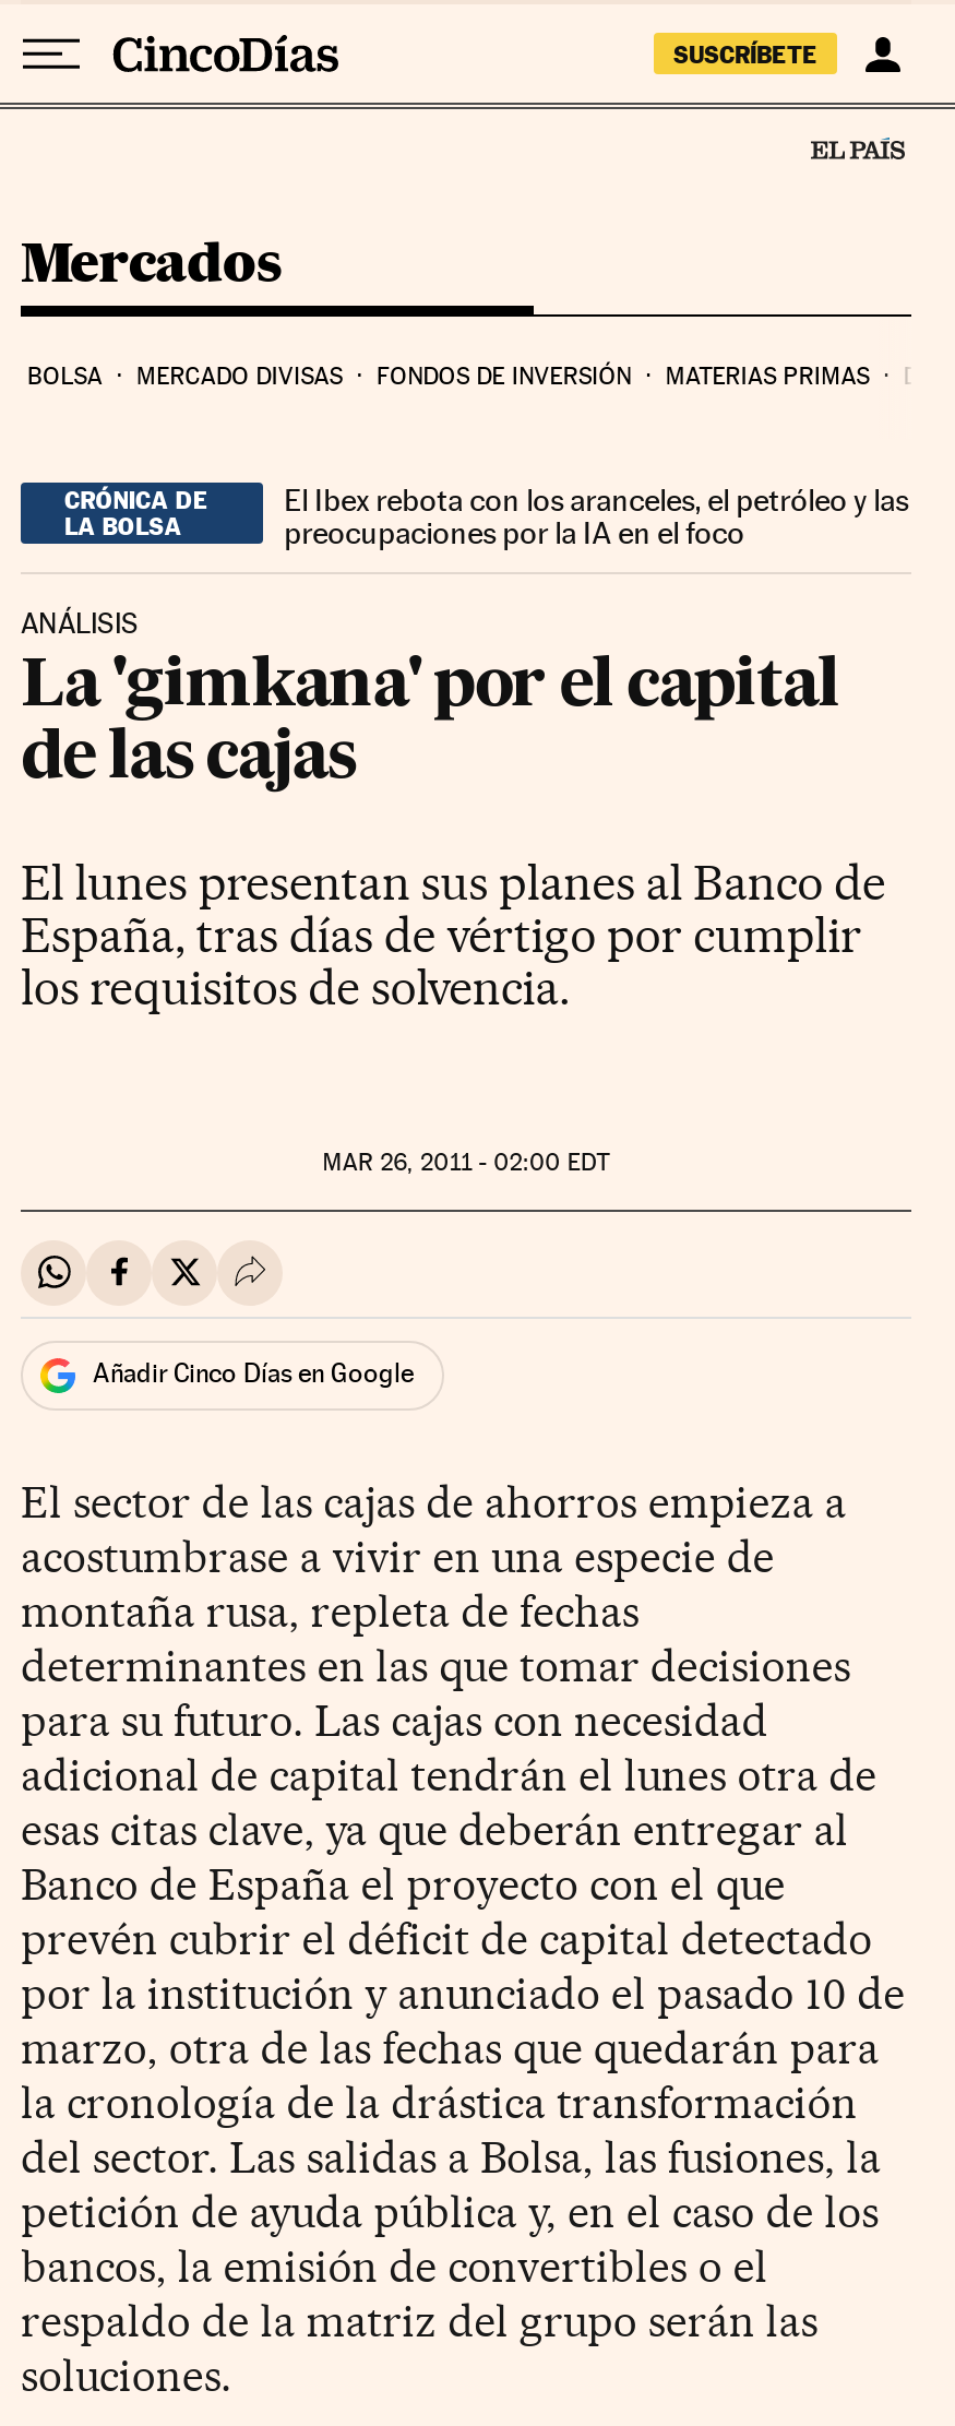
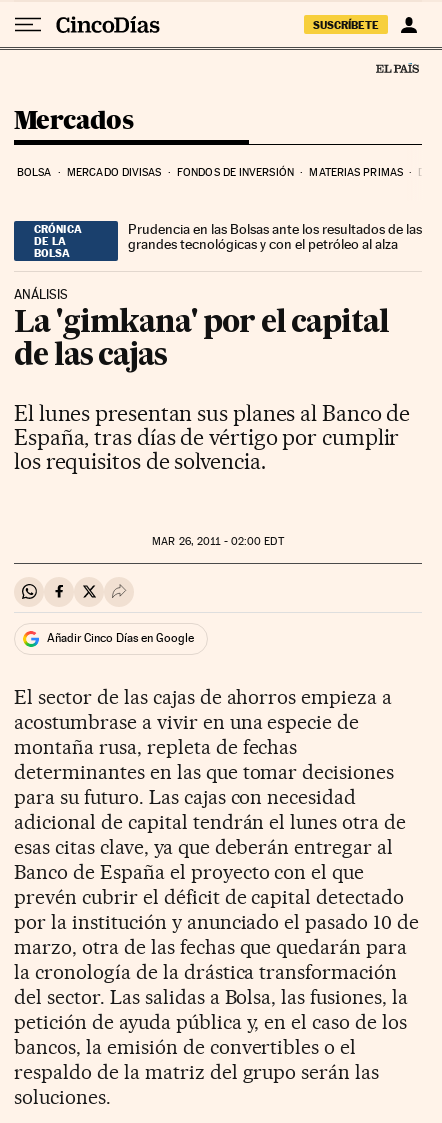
- El Ibex rebota con los aranceles, el petróleo y las
- preocupaciones por la IA en el foco
+ Prudencia en las Bolsas ante los resultados de las
+ grandes tecnológicas y con el petróleo al alza
